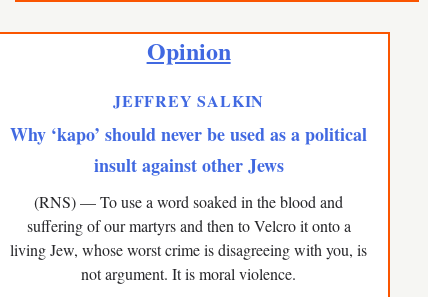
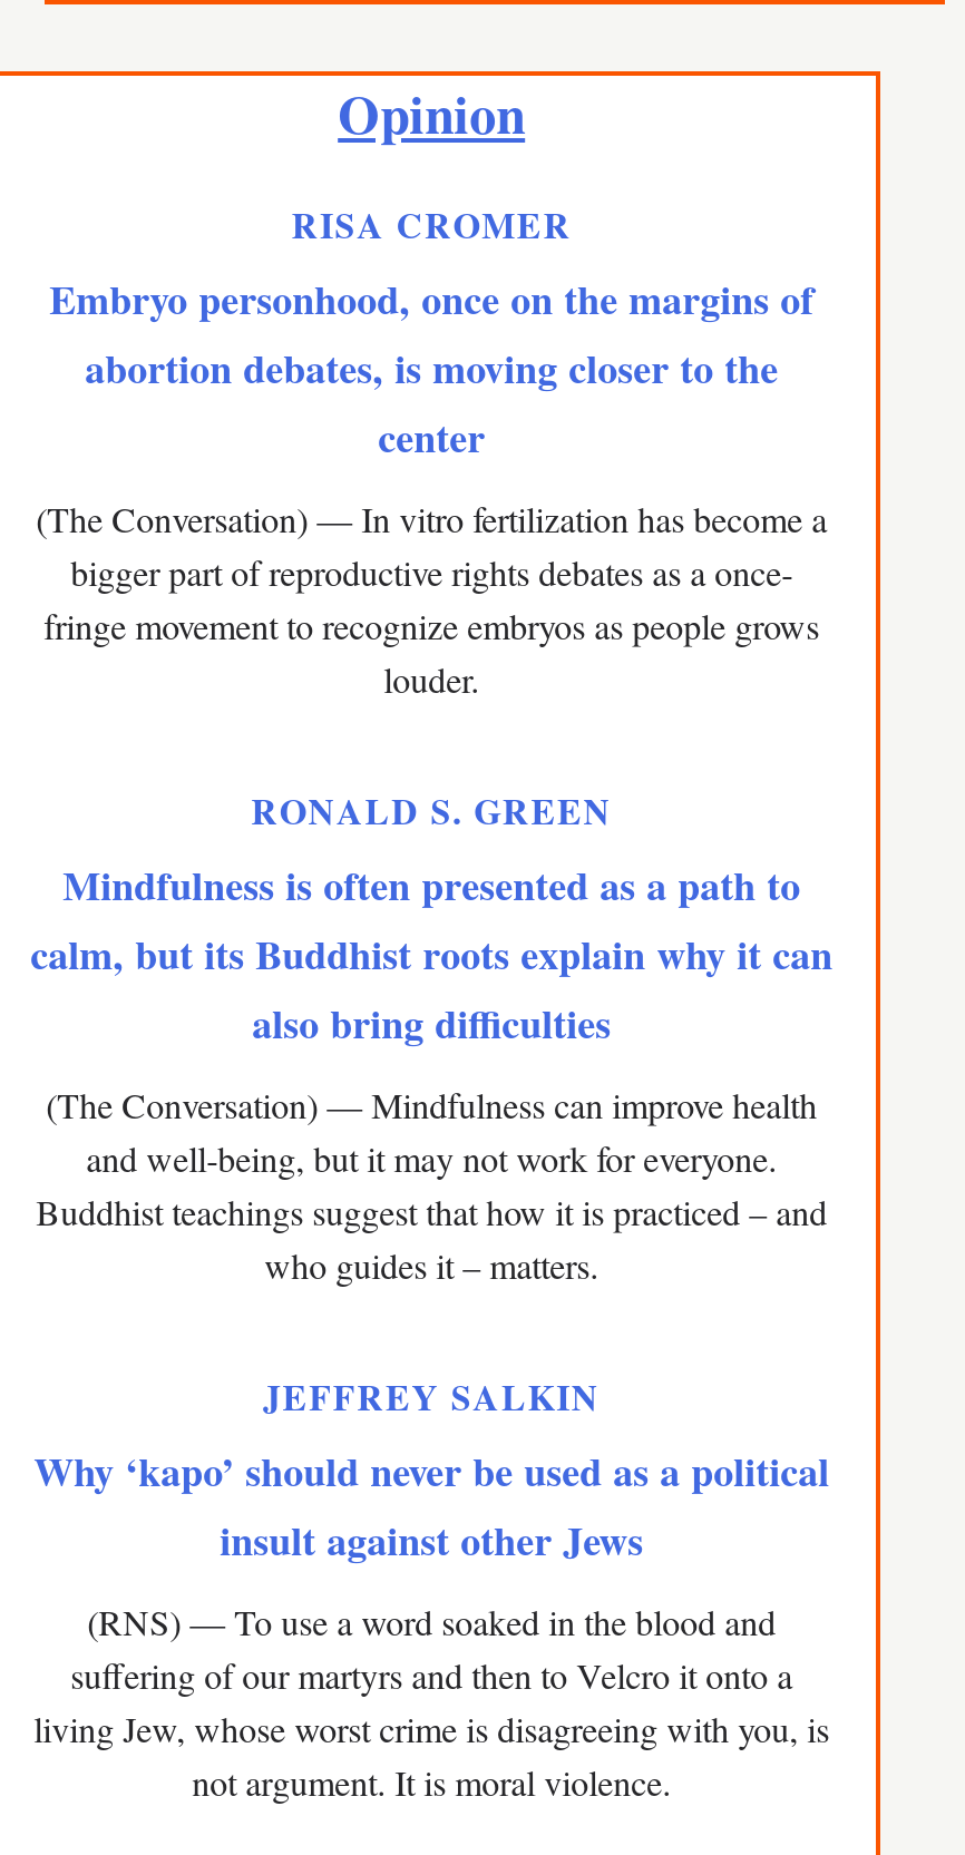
+ RISA CROMER
+ Embryo personhood, once on the margins of
+ abortion debates, is moving closer to the
+ center
+ (The Conversation) — In vitro fertilization has become a
+ bigger part of reproductive rights debates as a once-
+ fringe movement to recognize embryos as people grows
+ louder.
+ RONALD S. GREEN
+ Mindfulness is often presented as a path to
+ calm, but its Buddhist roots explain why it can
+ also bring difficulties
+ (The Conversation) — Mindfulness can improve health
+ and well-being, but it may not work for everyone.
+ Buddhist teachings suggest that how it is practiced – and
+ who guides it – matters.
